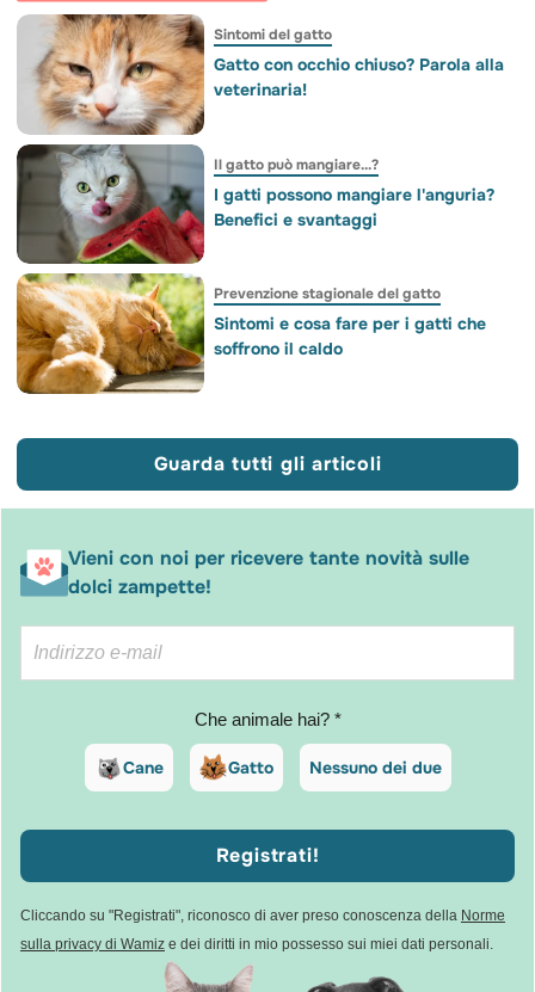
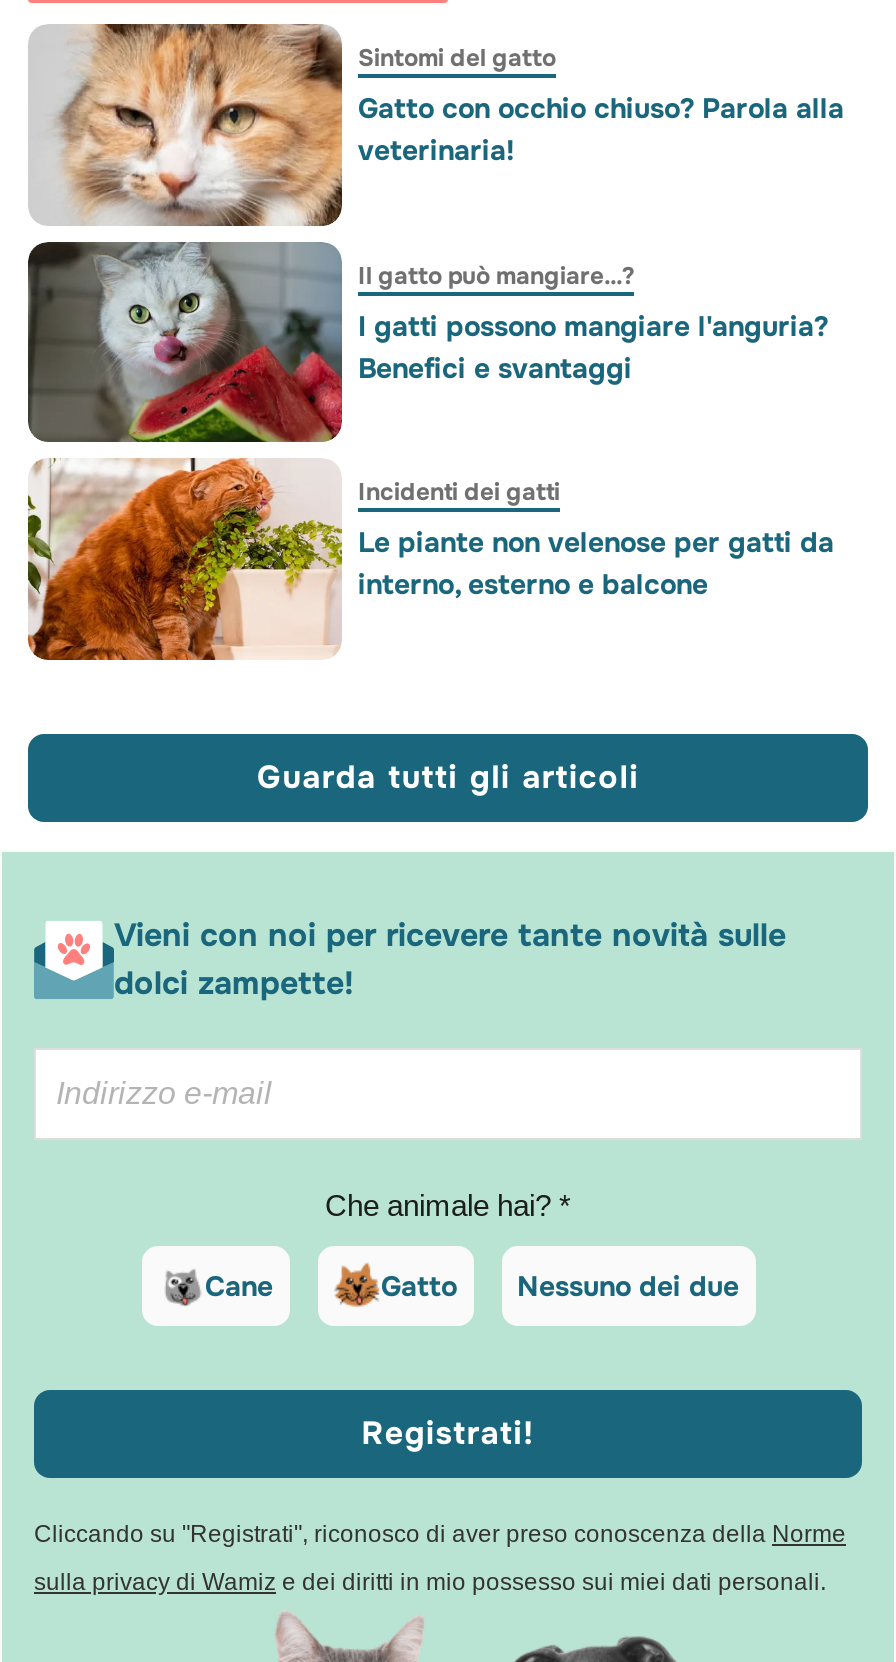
- [image]
- Prevenzione stagionale del gatto
- Sintomi e cosa fare per i gatti che
- soffrono il caldo
+ [image]
+ Incidenti dei gatti
+ Le piante non velenose per gatti da
+ interno, esterno e balcone
